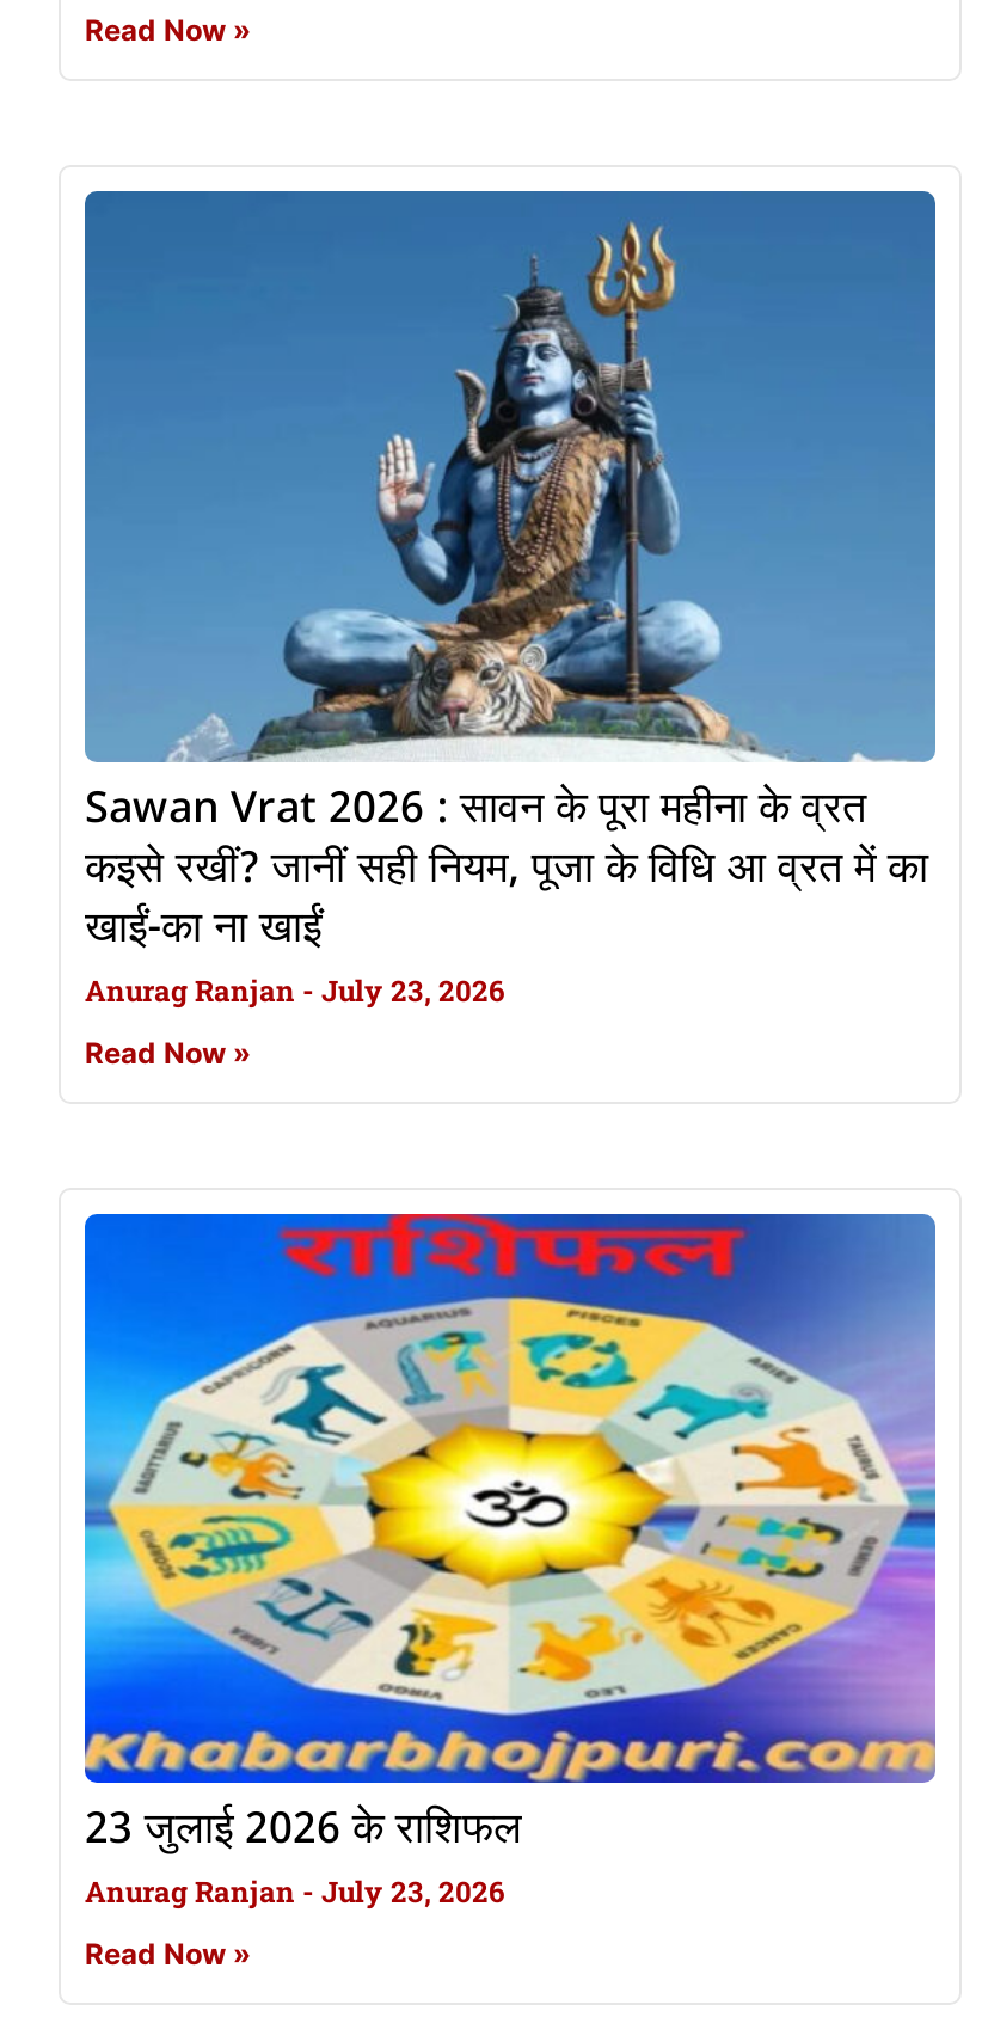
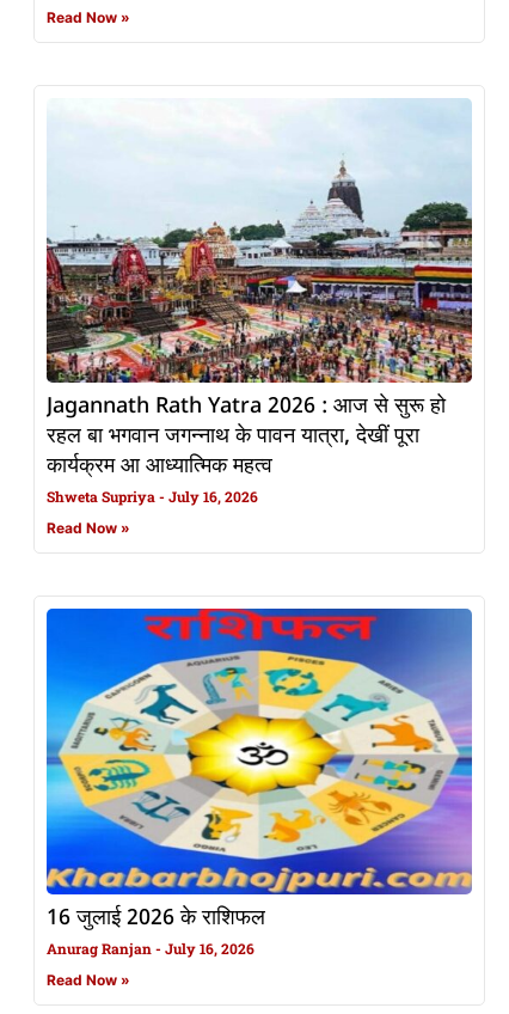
- [image]
- Sawan Vrat 2026 : सावन के पूरा महीना के व्रत
- कइसे रखीं? जानीं सही नियम, पूजा के विधि आ व्रत में का
- खाईं-का ना खाईं
- Anurag Ranjan July 23, 2026
+ [image]
+ Jagannath Rath Yatra 2026 : आज से सुरू हो
+ रहल बा भगवान जगन्नाथ के पावन यात्रा, देखीं पूरा
+ कार्यक्रम आ आध्यात्मिक महत्व
+ Shweta Supriya July 16, 2026

- 23 जुलाई 2026 के राशिफल
+ 16 जुलाई 2026 के राशिफल

- Anurag Ranjan July 23, 2026
+ Anurag Ranjan July 16, 2026
